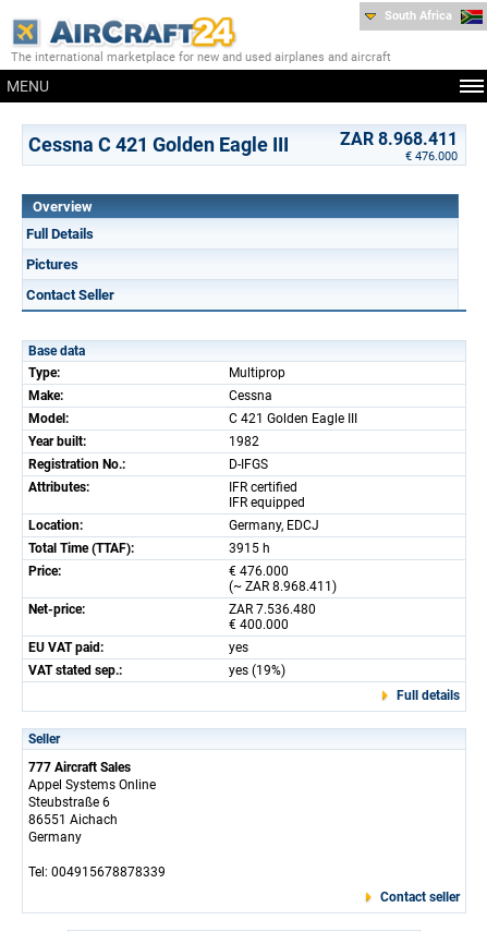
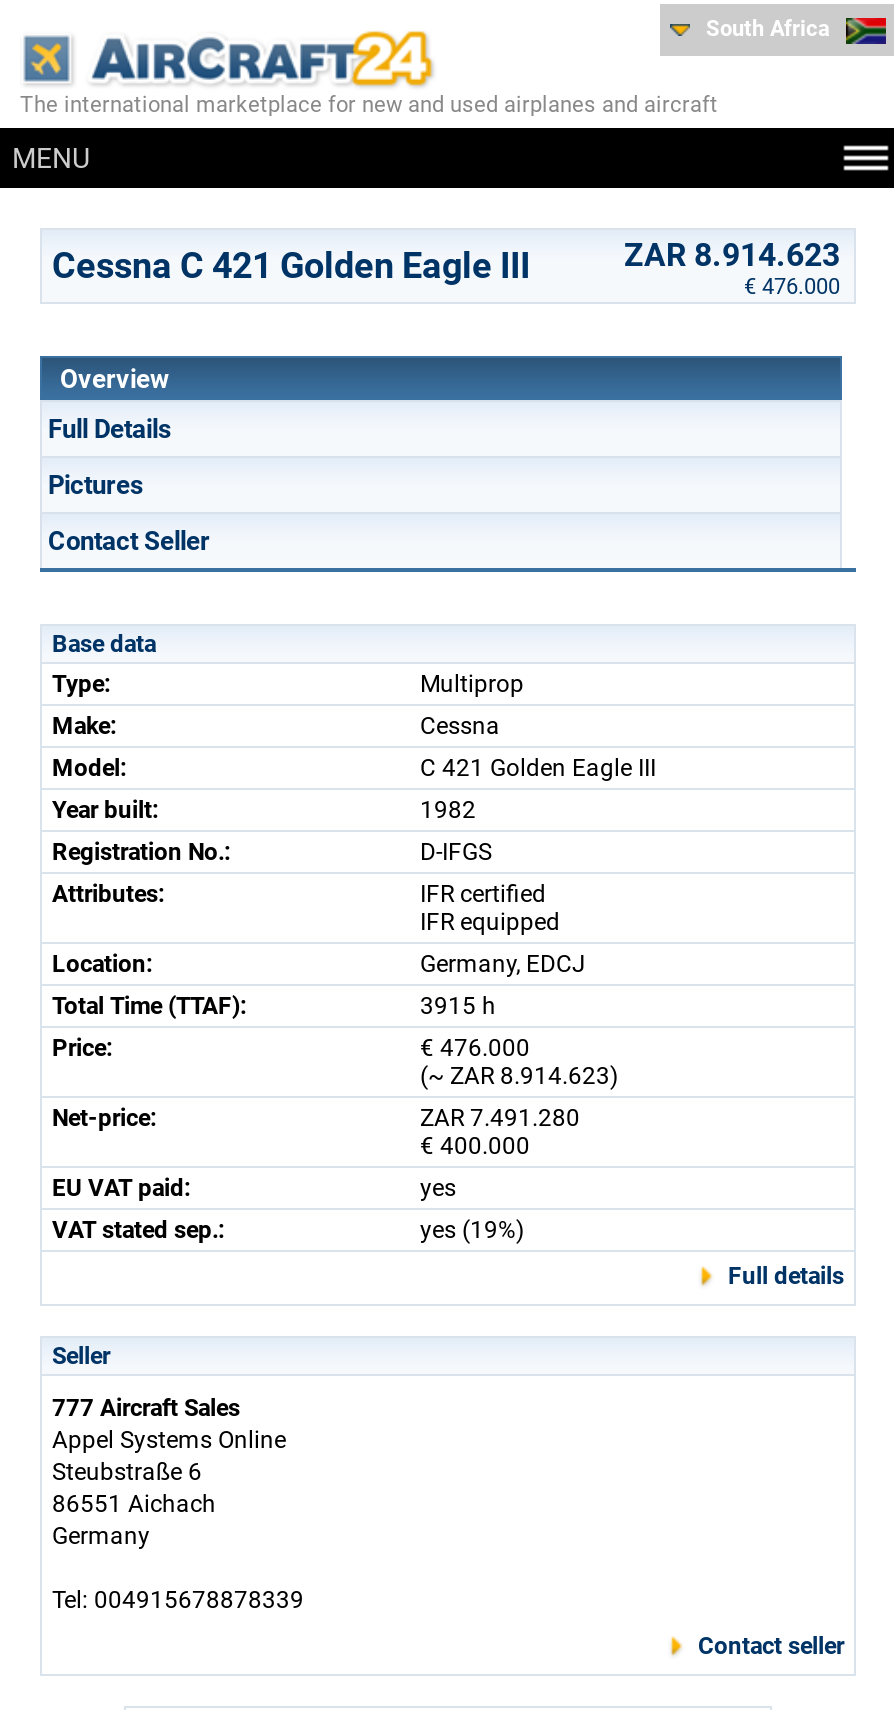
- ZAR 8.968.411
+ ZAR 8.914.623

- (~ ZAR 8.968.411)
+ (~ ZAR 8.914.623)

- ZAR 7.536.480
+ ZAR 7.491.280
